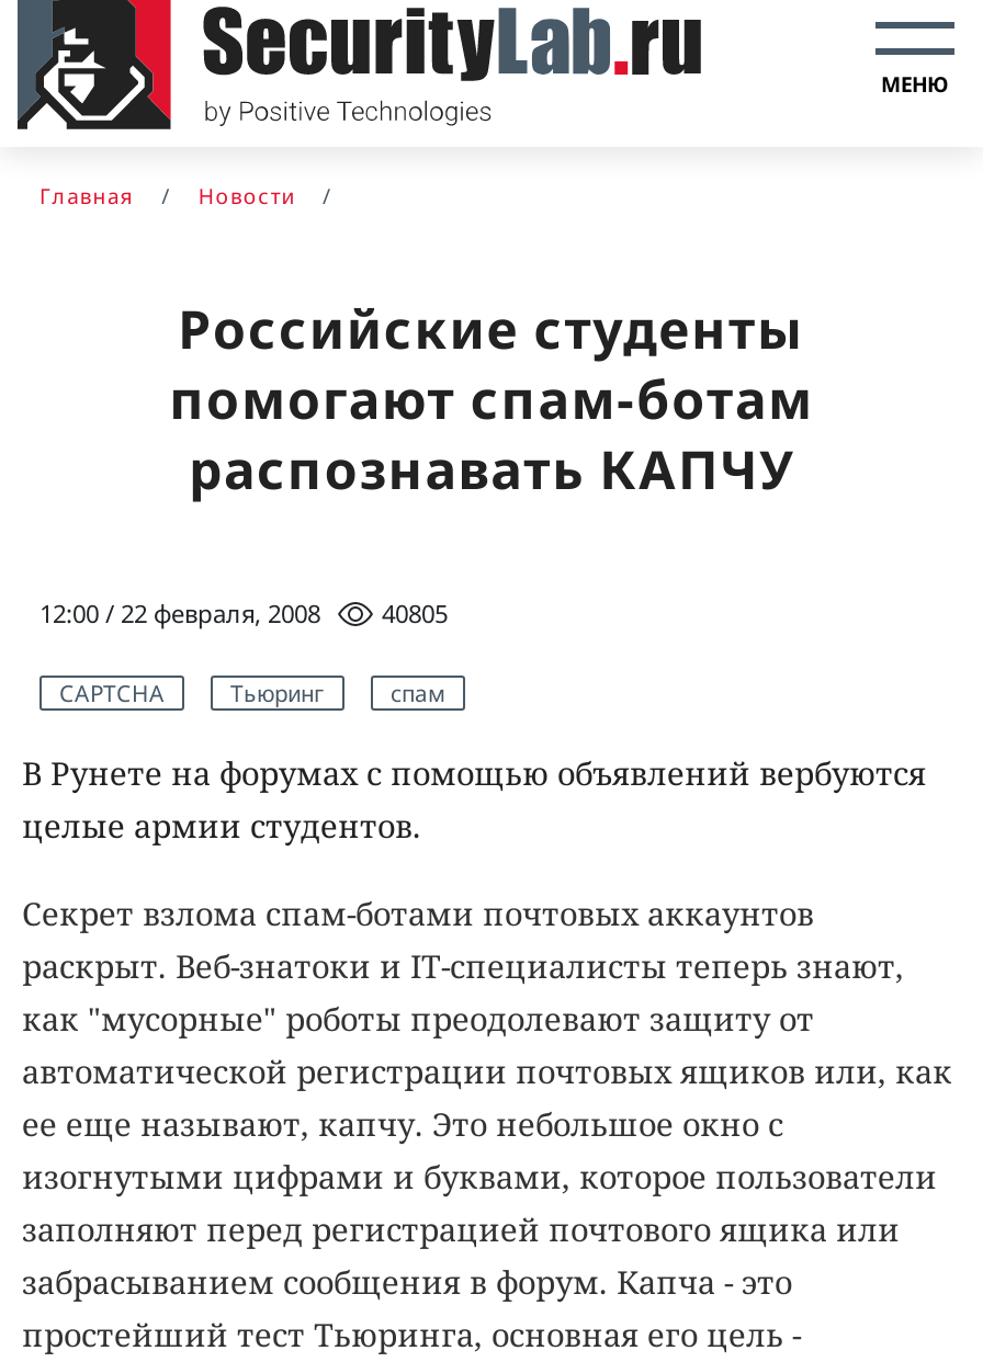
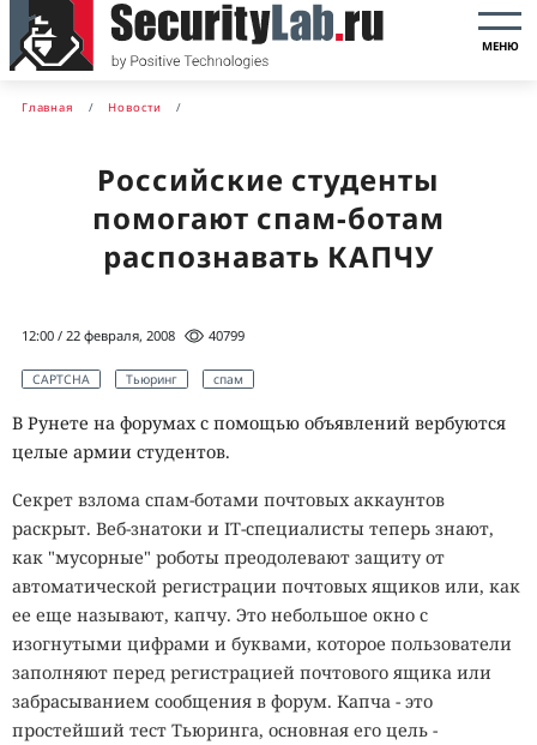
- 12:00 / 22 февраля, 2008 40805
+ 12:00 / 22 февраля, 2008 40799
